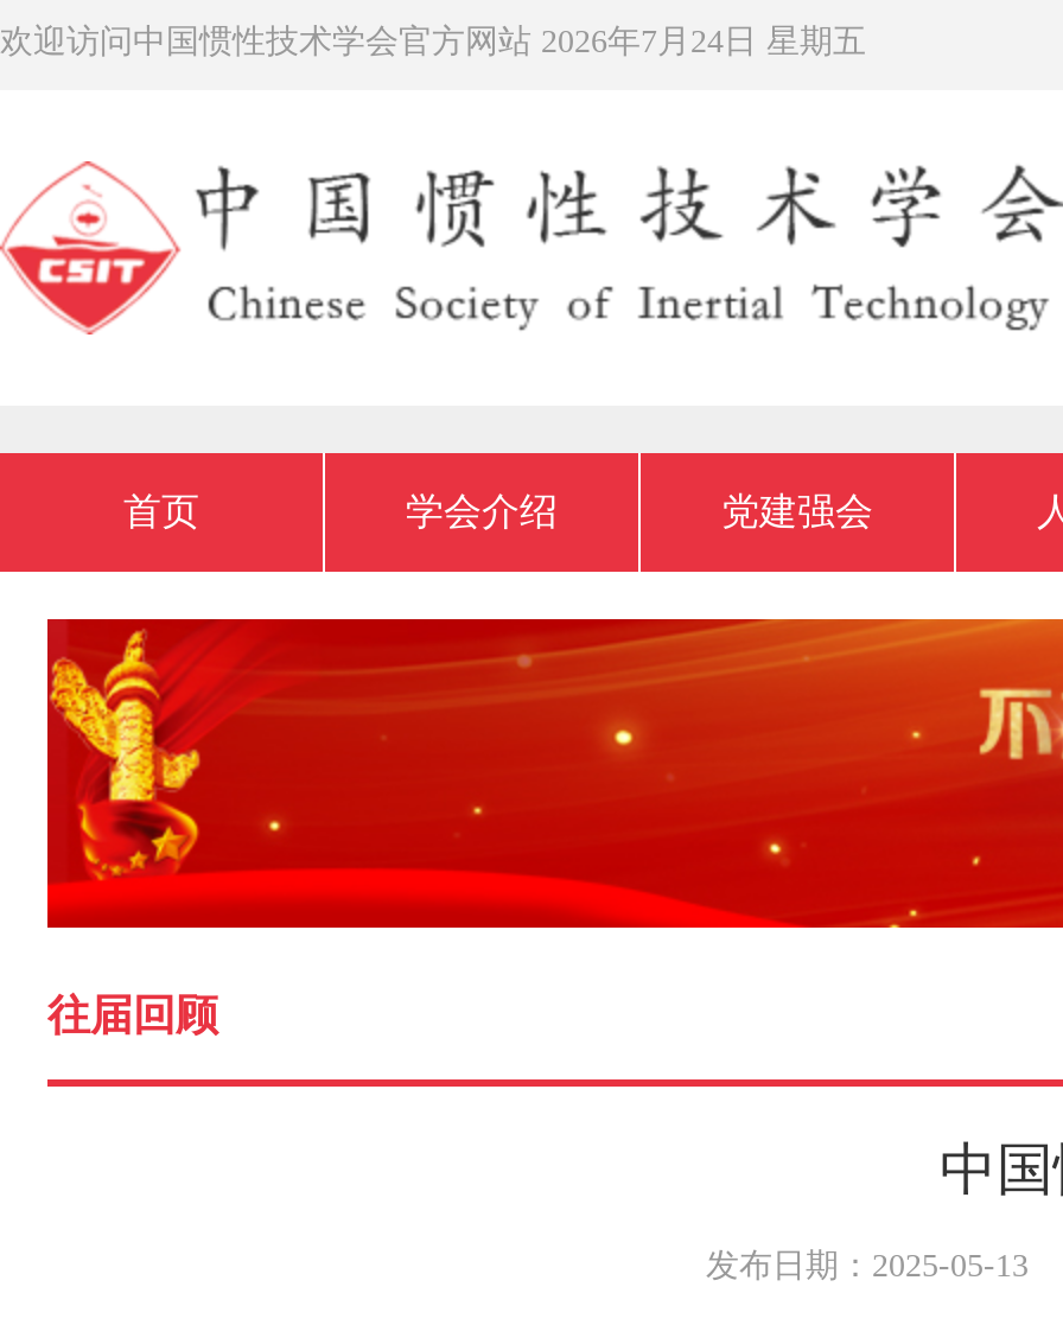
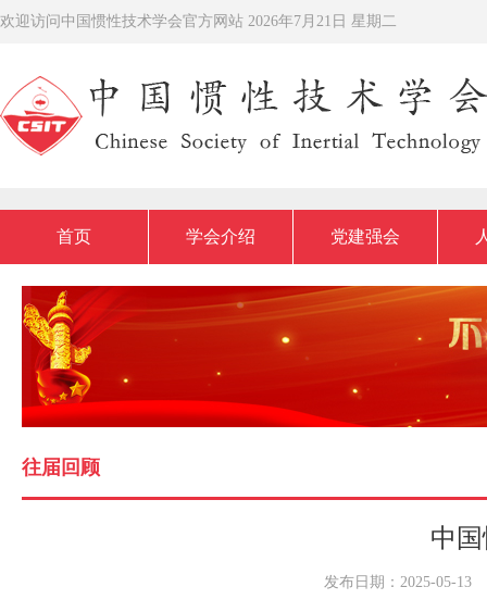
- 欢迎访问中国惯性技术学会官方网站2026年7月24日 星期五
+ 欢迎访问中国惯性技术学会官方网站2026年7月21日 星期二
